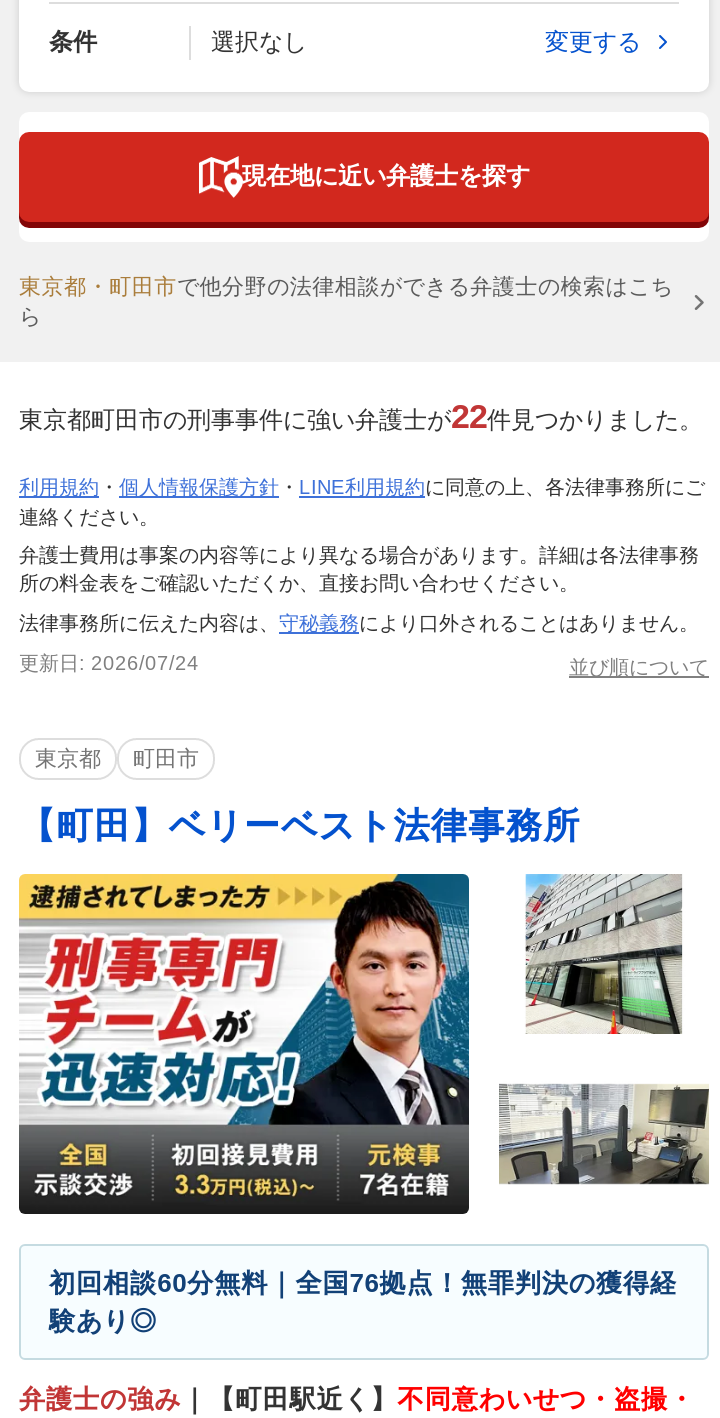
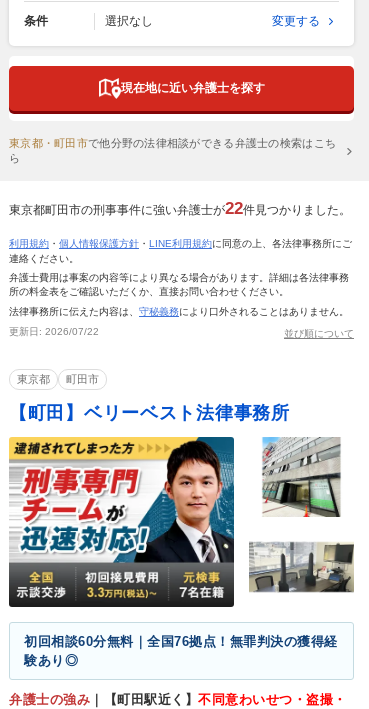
- 更新日: 2026/07/24
+ 更新日: 2026/07/22
